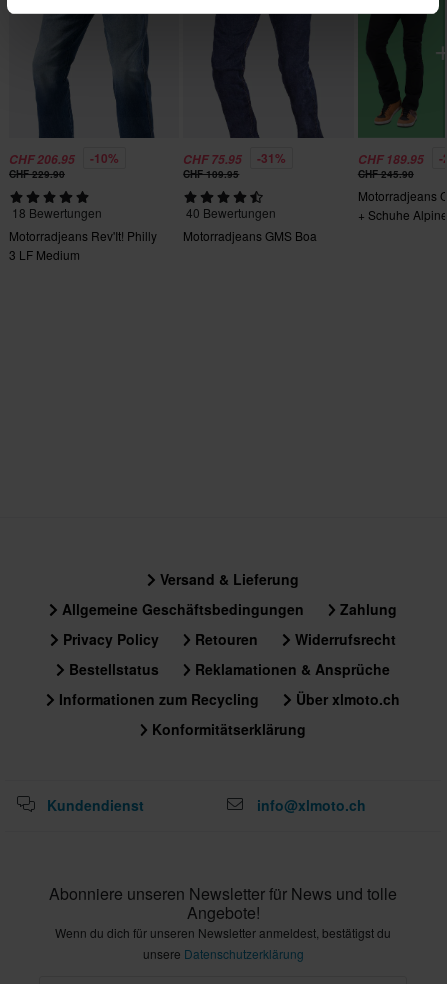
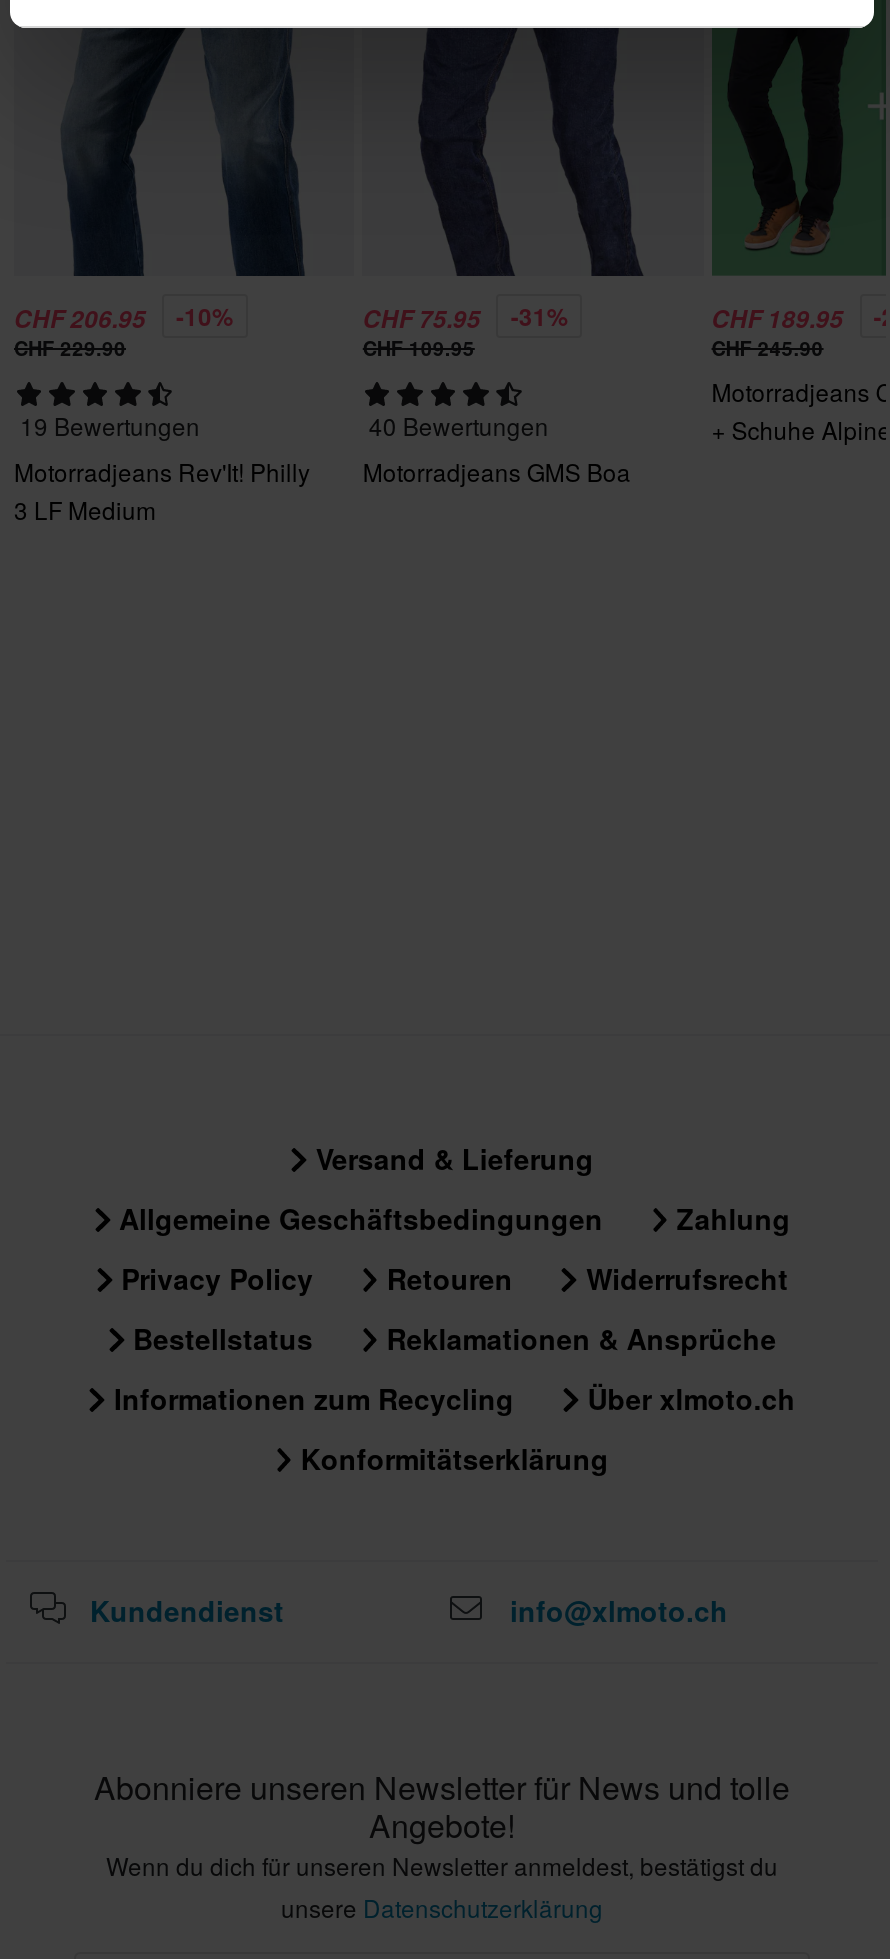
- 18 Bewertungen
+ 19 Bewertungen
